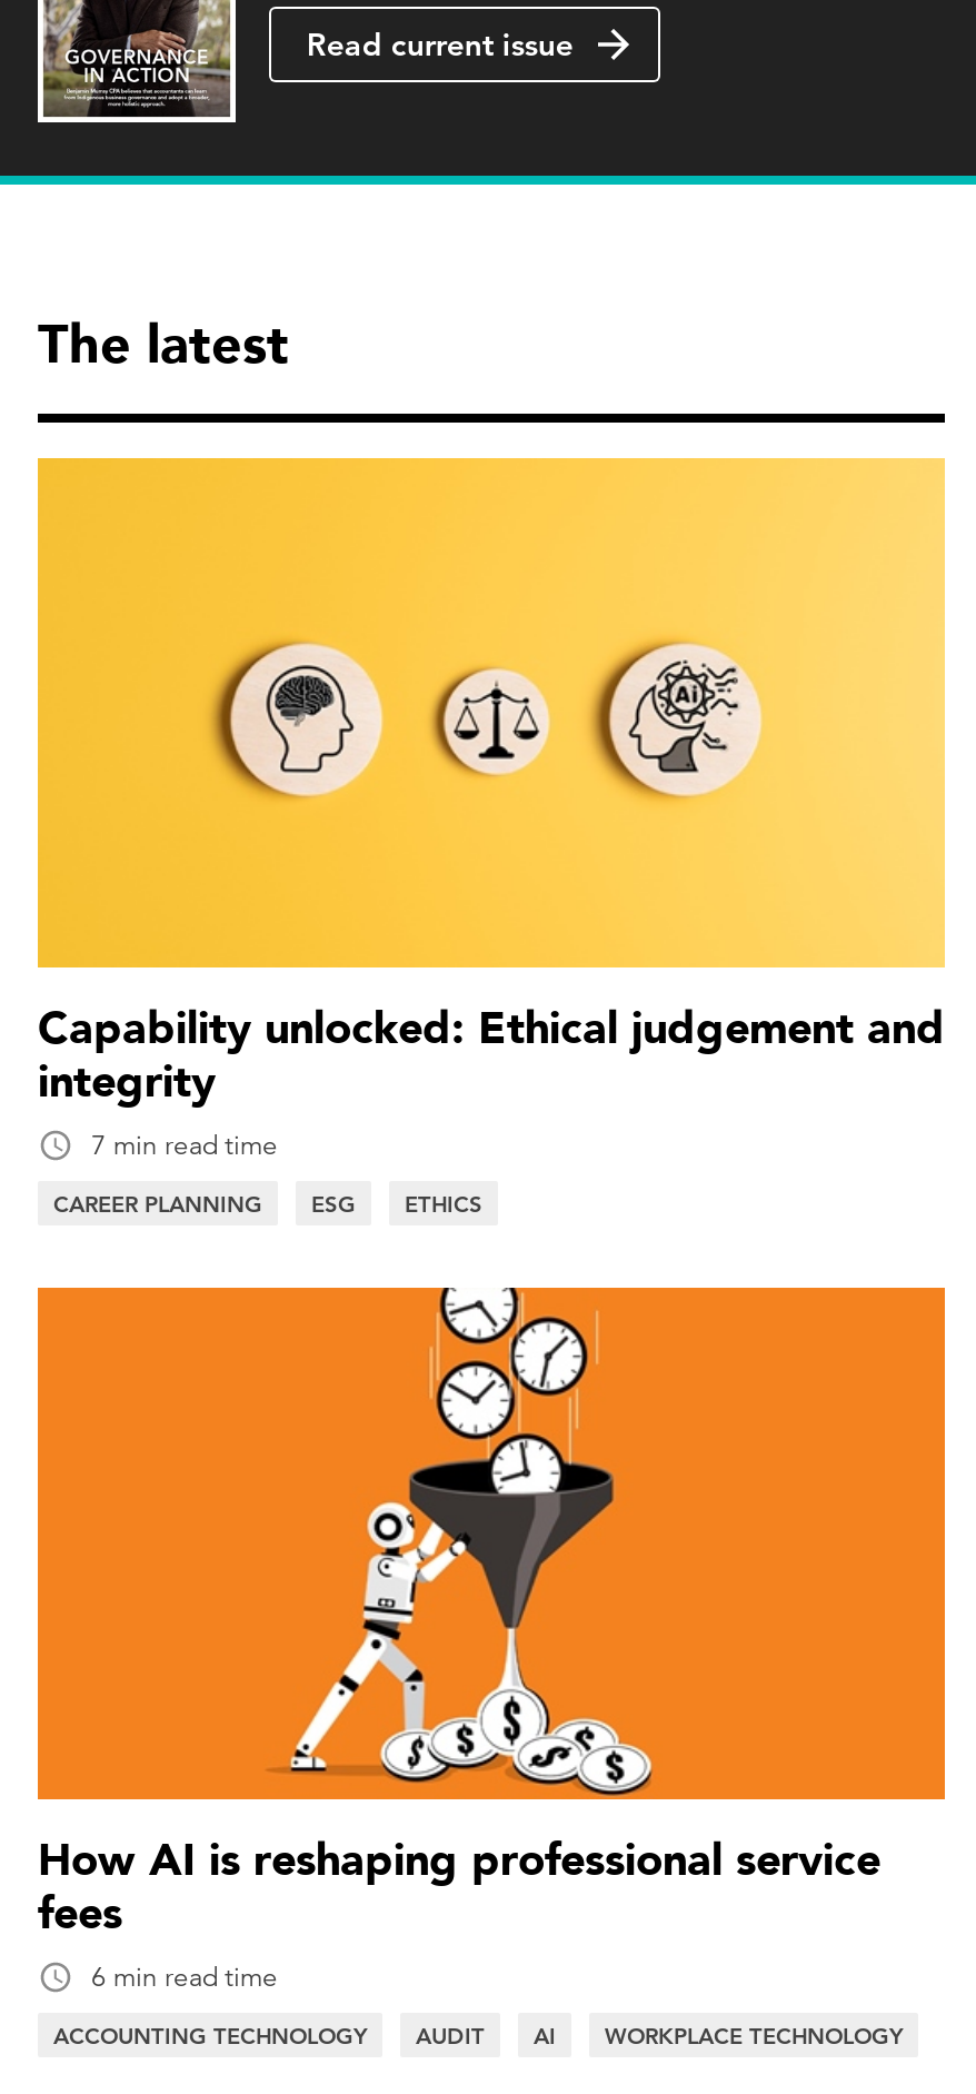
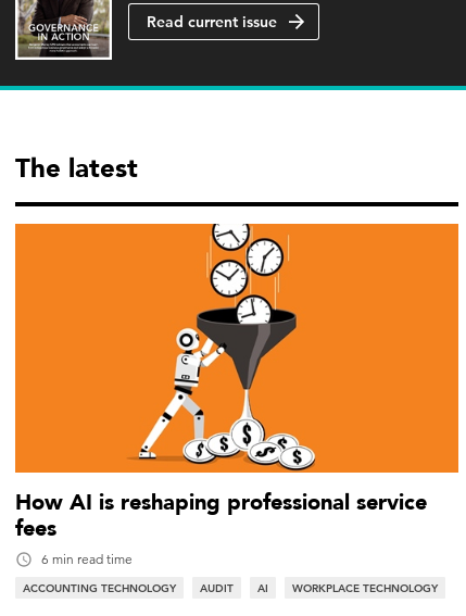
- [image]
- Capability unlocked: Ethical judgement and
- integrity
- 7 min read time
- CAREER PLANNING
- ESG
- ETHICS
